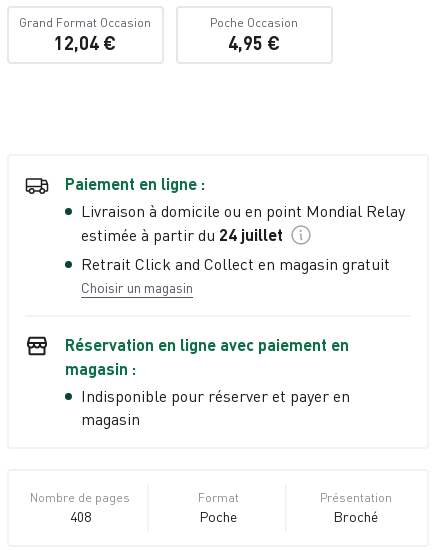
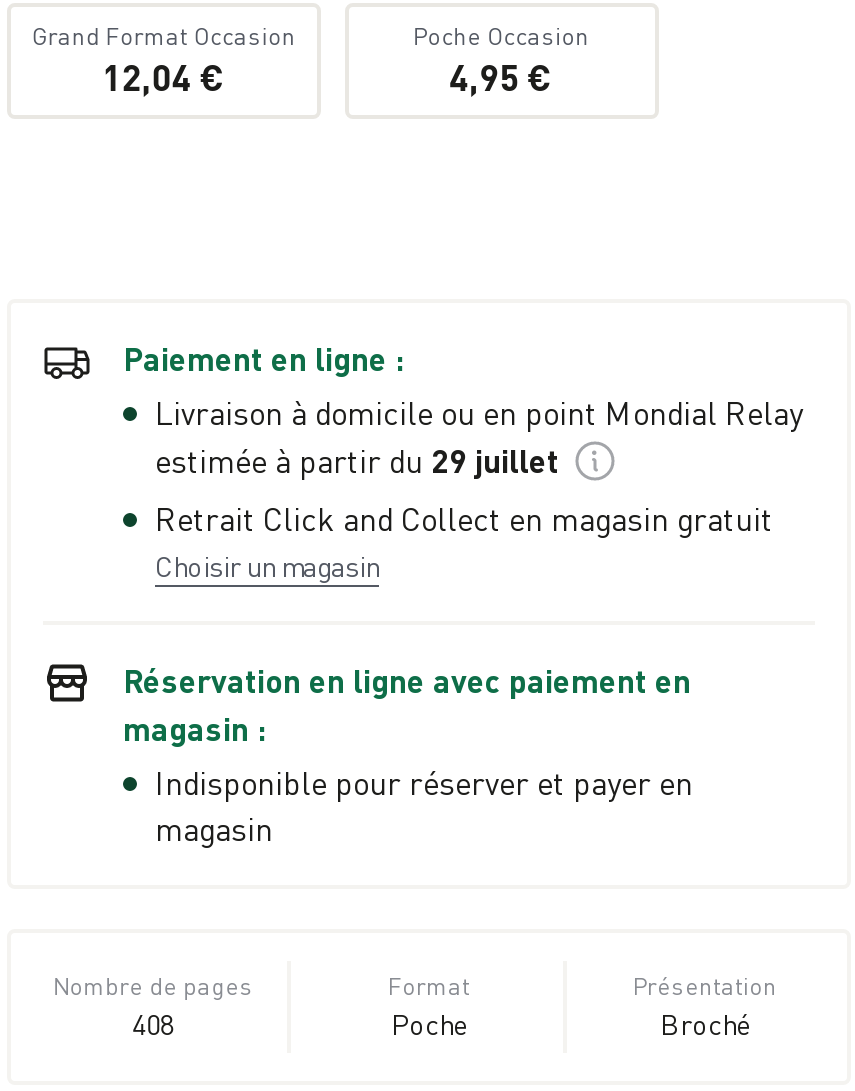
- estimée à partir du 24 juillet
+ estimée à partir du 29 juillet
